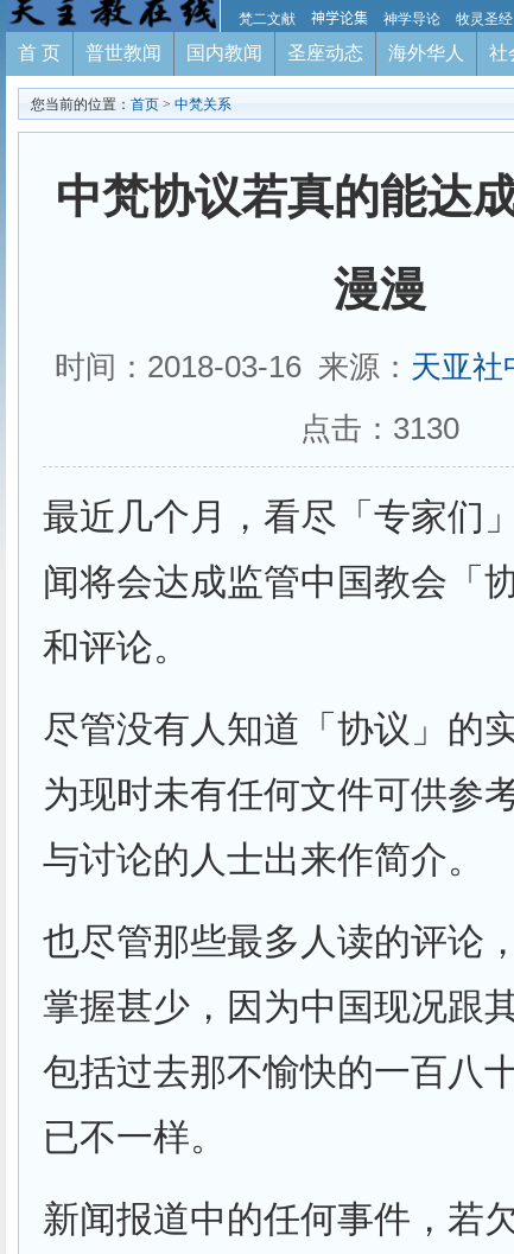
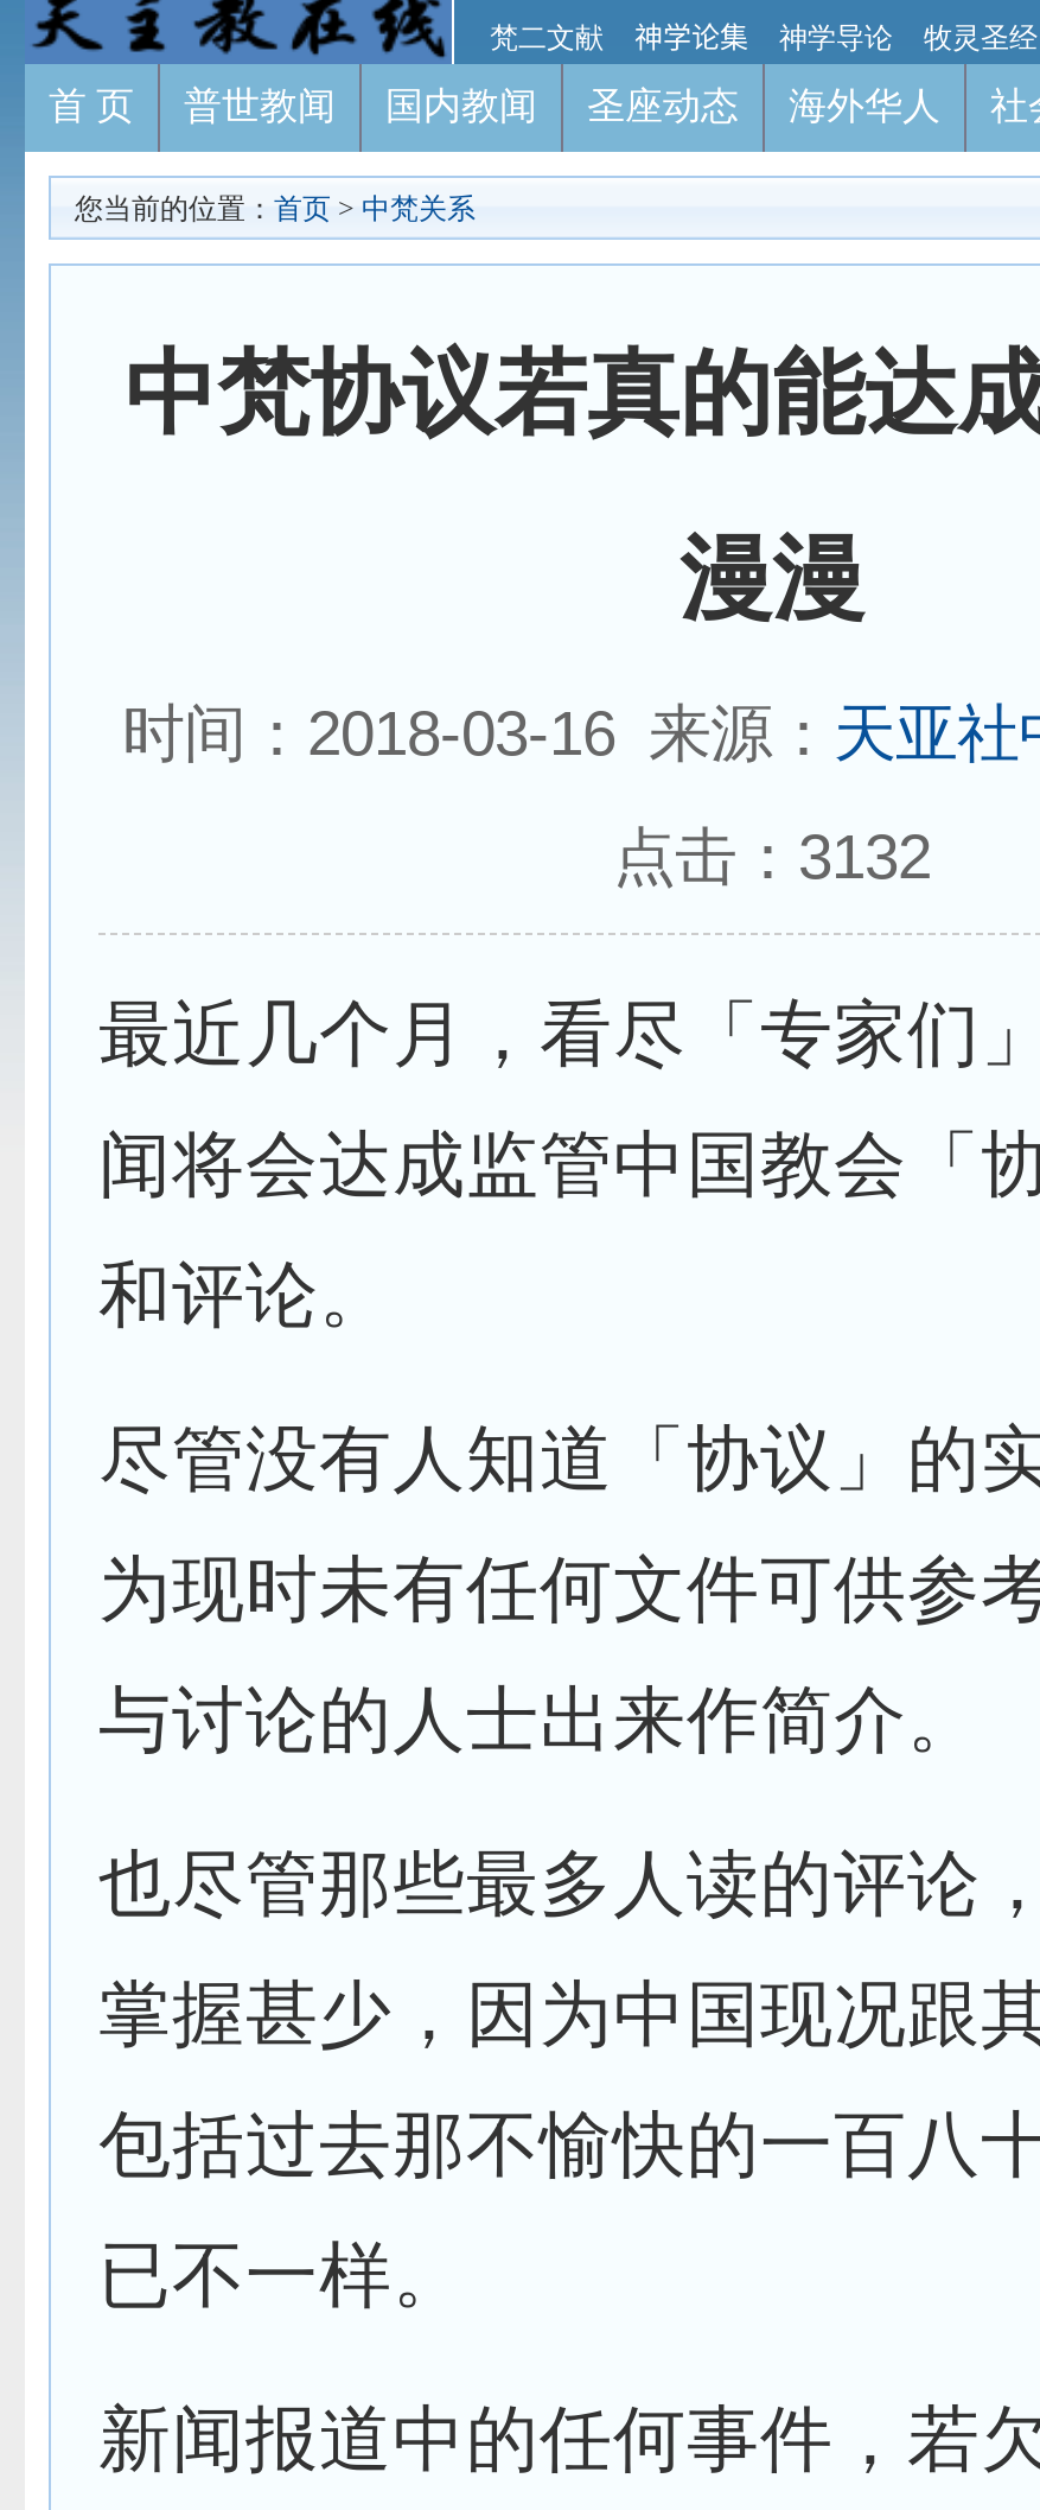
- 点击：3130
+ 点击：3132
